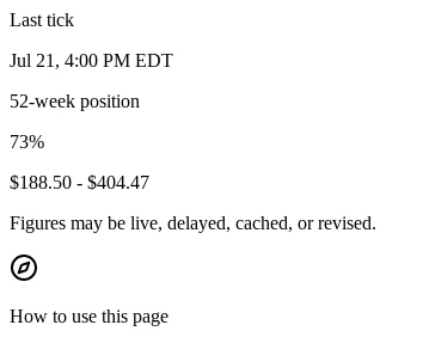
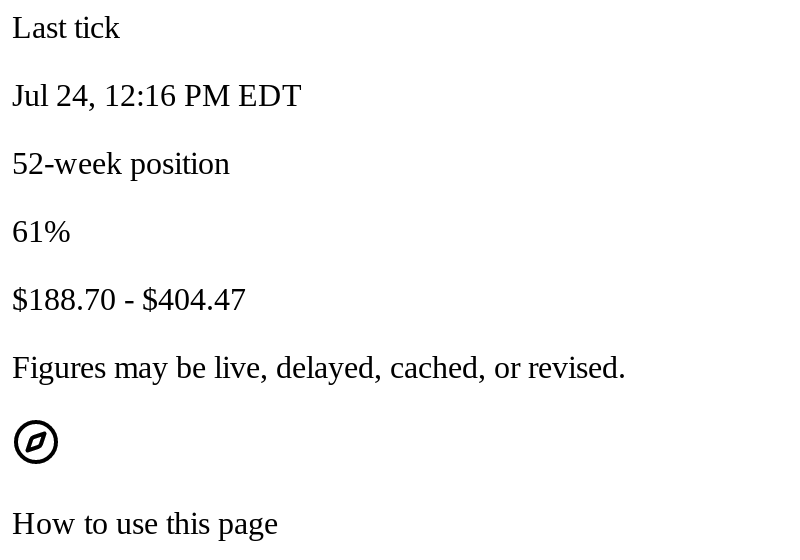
- Jul 21, 4:00 PM EDT
+ Jul 24, 12:16 PM EDT

- 73%
+ 61%

- $188.50 - $404.47
+ $188.70 - $404.47
